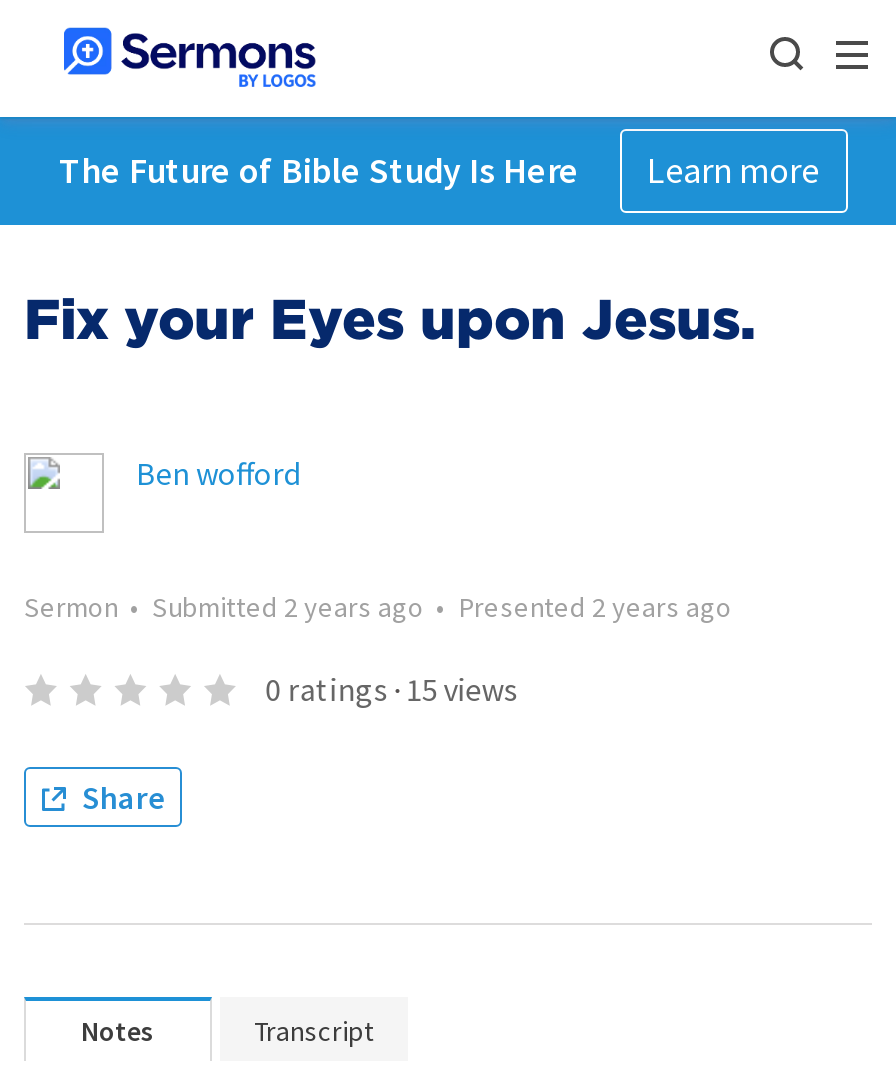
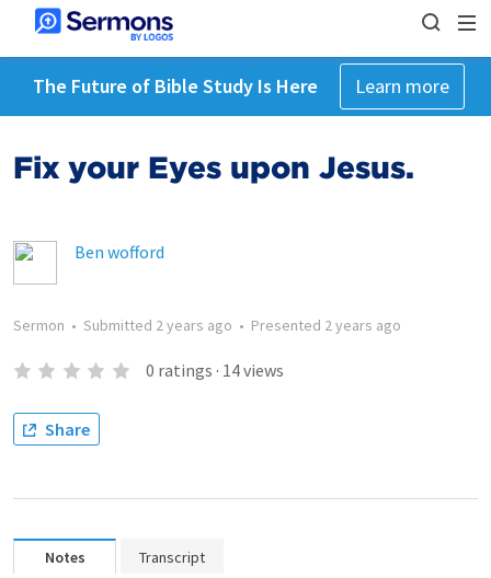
- 0 ratings · 15 views
+ 0 ratings · 14 views
